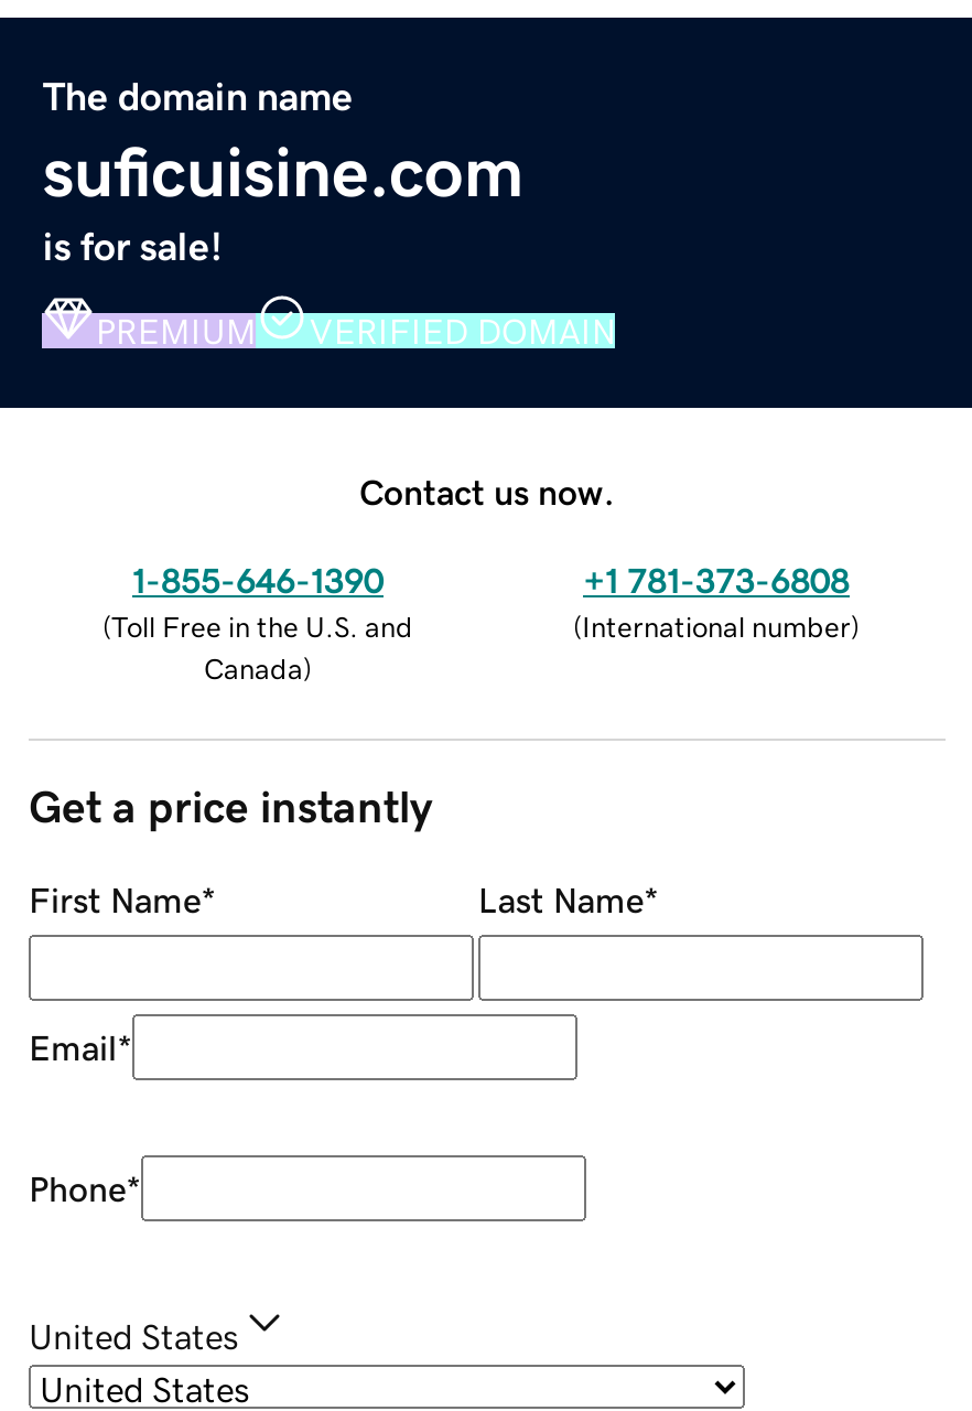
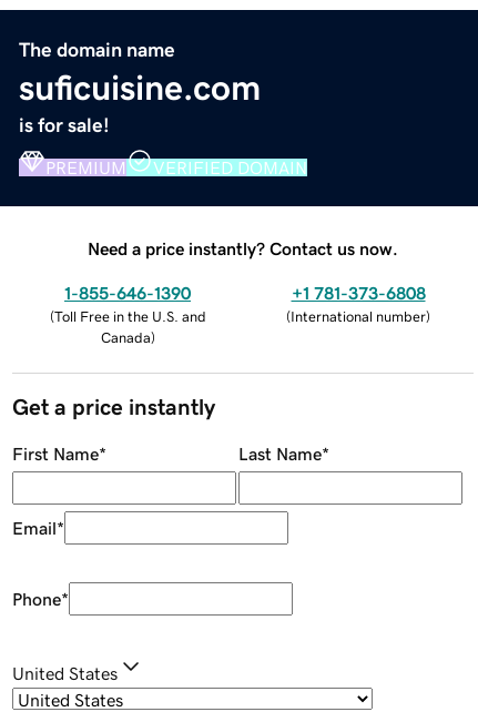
- Contact us now.
+ Need a price instantly? Contact us now.
